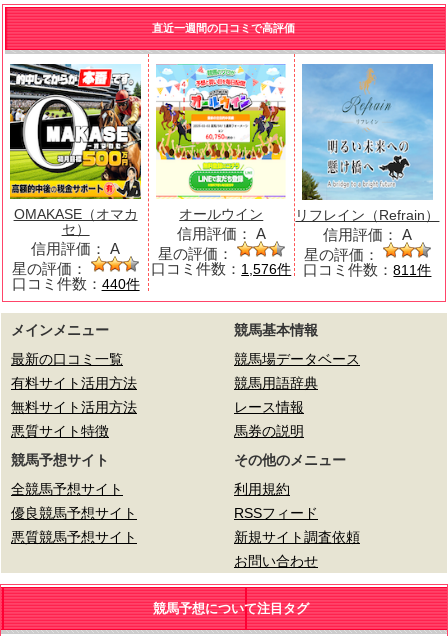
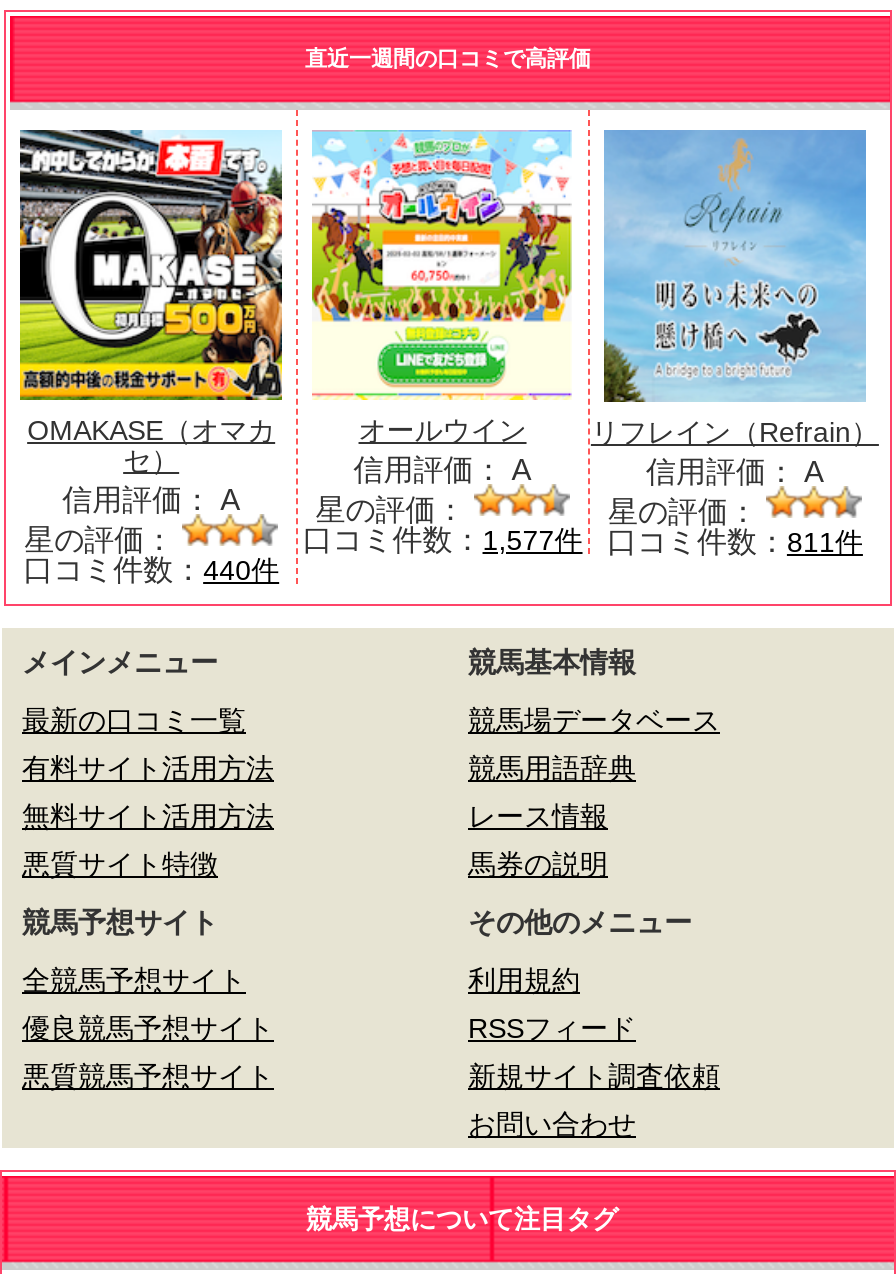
- 口コミ件数：1,576件
+ 口コミ件数：1,577件
